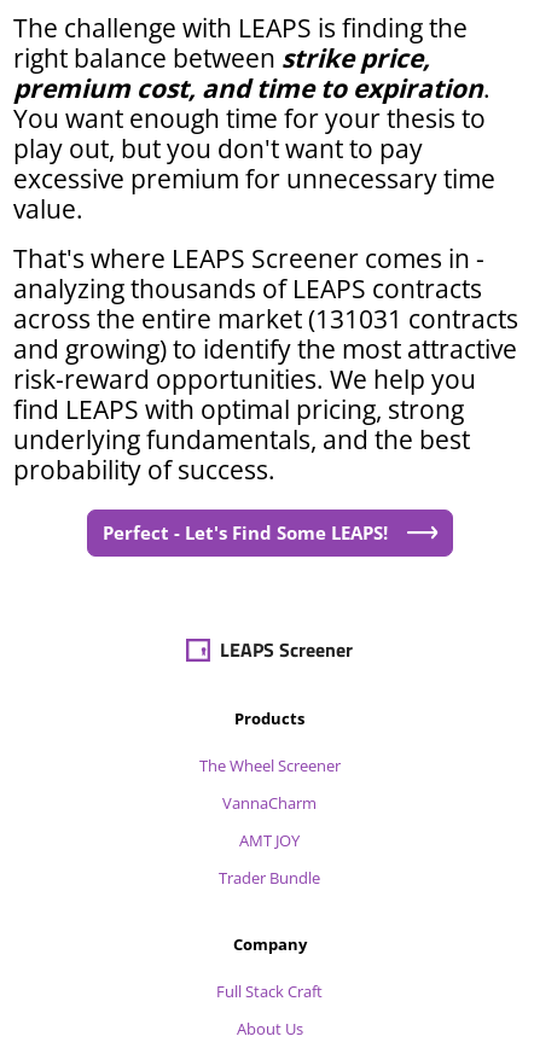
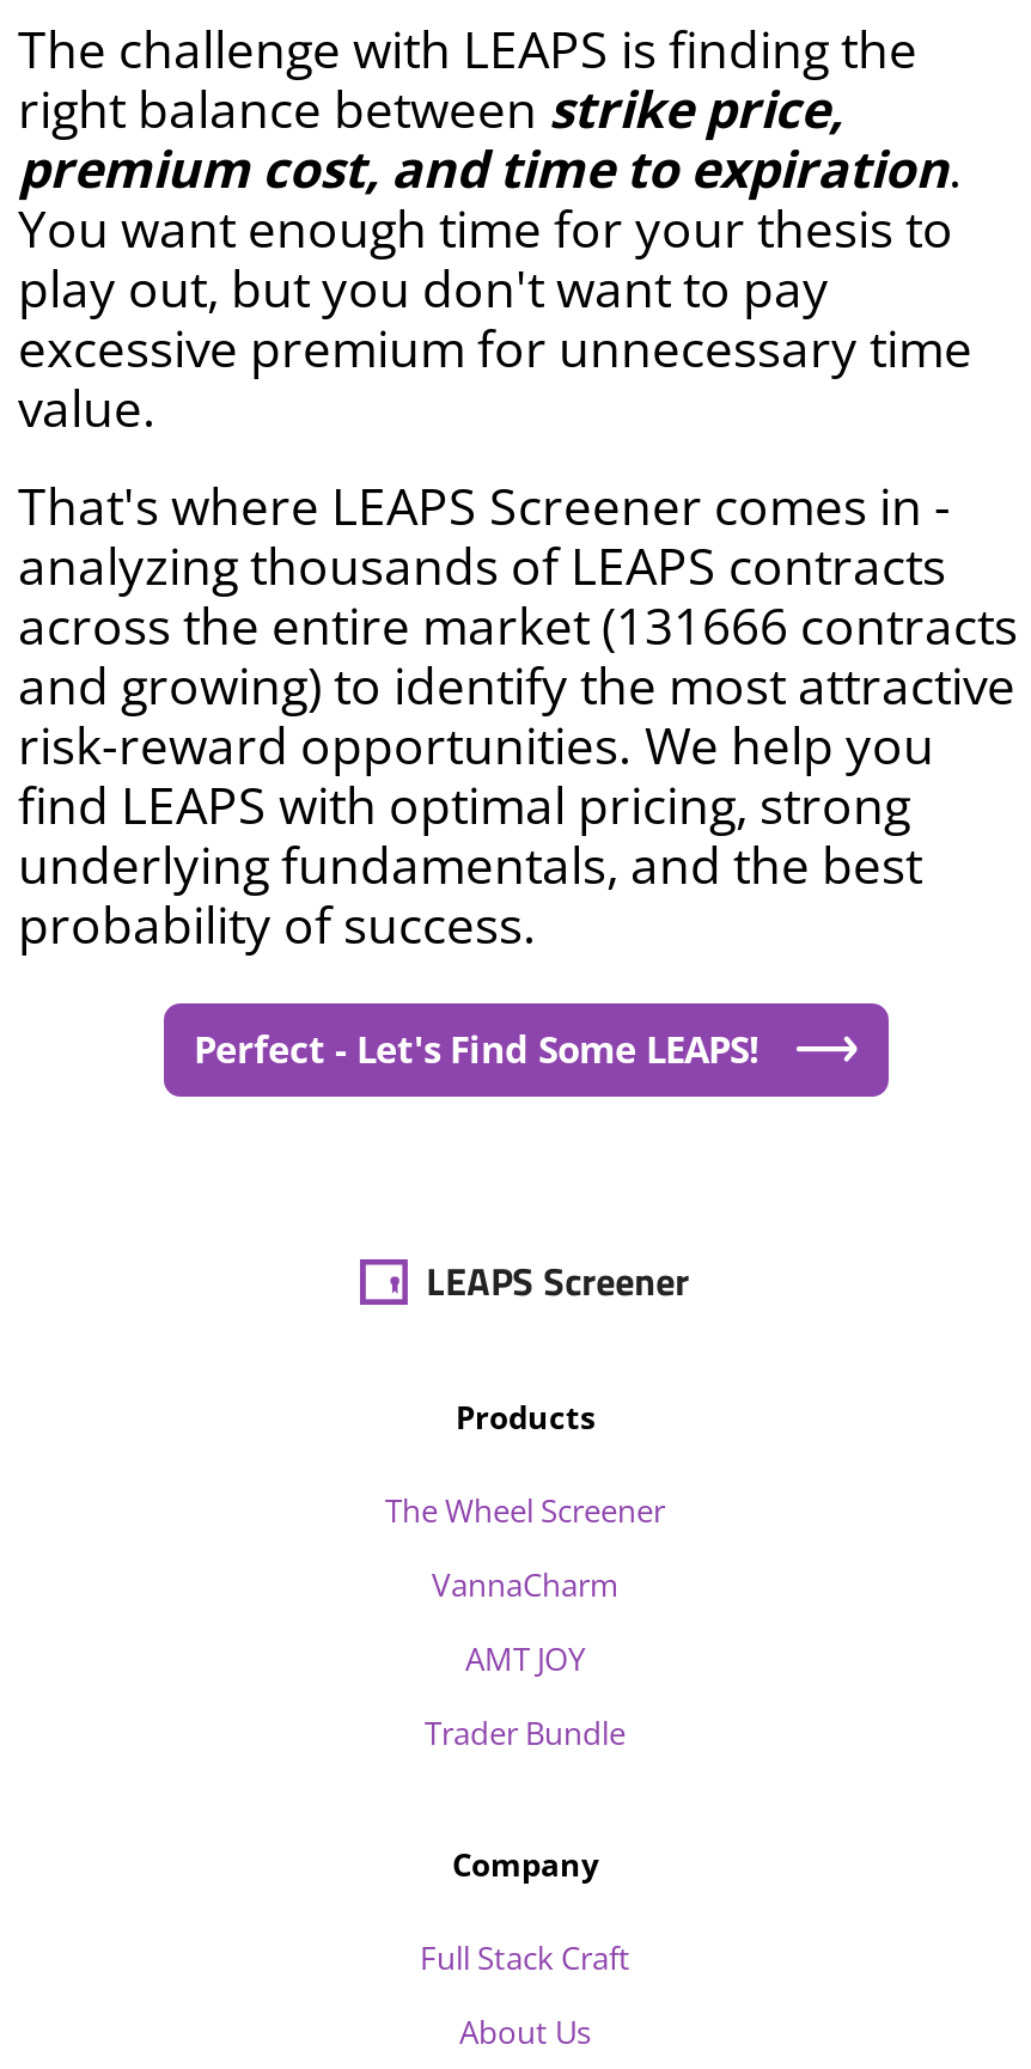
- across the entire market (131031 contracts
+ across the entire market (131666 contracts
